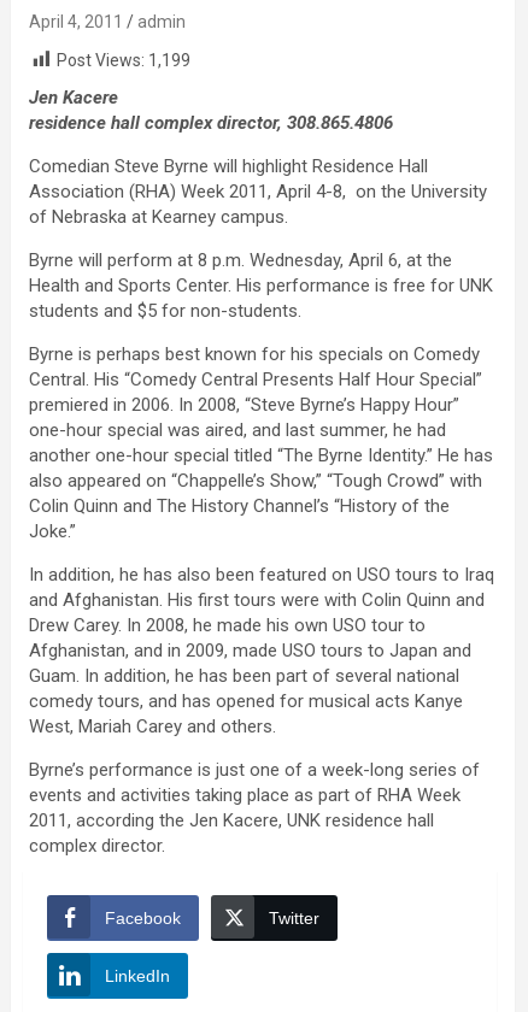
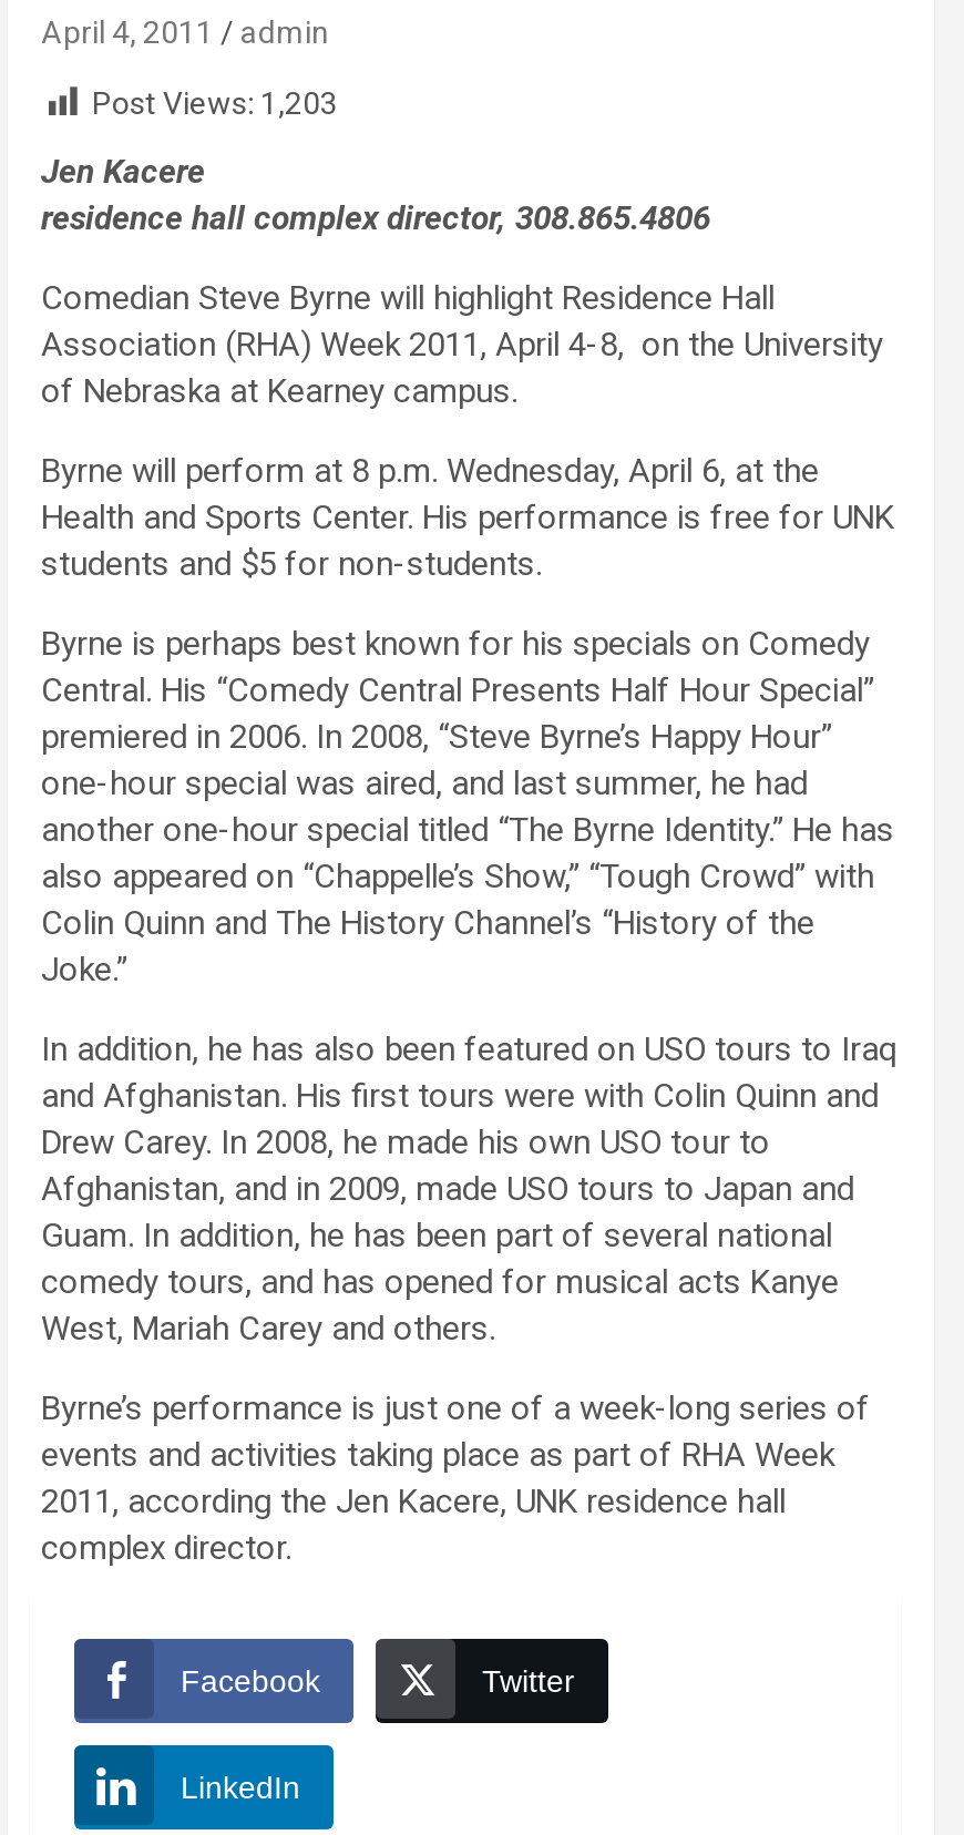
- Post Views: 1,199
+ Post Views: 1,203
